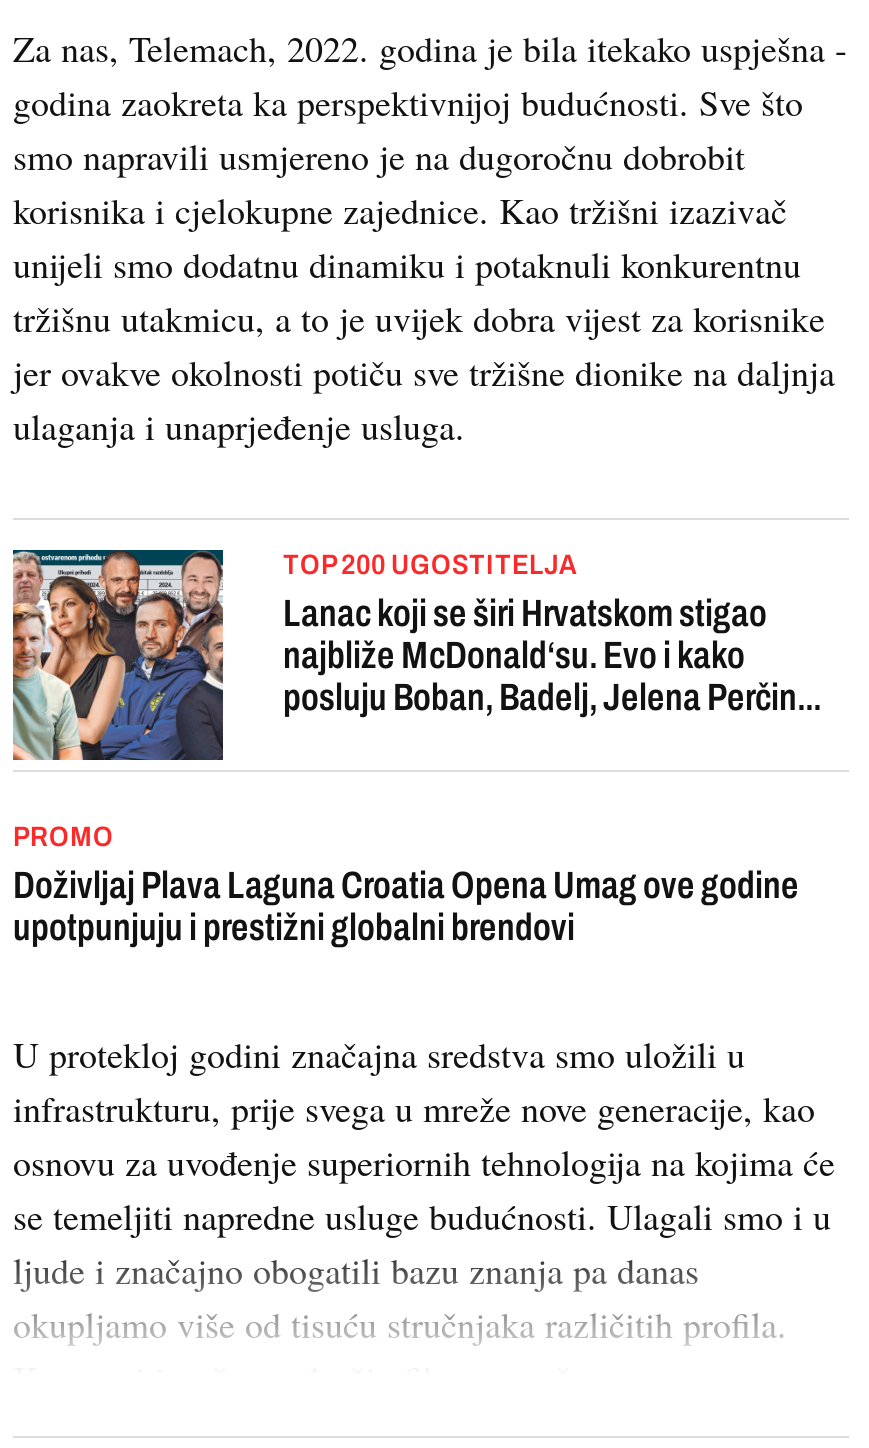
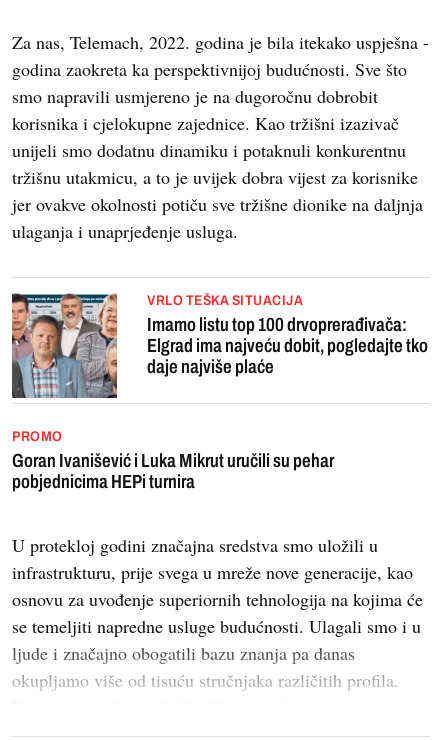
- [image]
- TOP 200 UGOSTITELJA
- Lanac koji se širi Hrvatskom stigao
- najbliže McDonald‘su. Evo i kako
- posluju Boban, Badelj, Jelena Perčin...
+ [image]
+ VRLO TEŠKA SITUACIJA
+ Imamo listu top 100 drvoprerađivača:
+ Elgrad ima najveću dobit, pogledajte tko
+ daje najviše plaće

- Doživljaj Plava Laguna Croatia Opena Umag ove godine
- upotpunjuju i prestižni globalni brendovi
+ Goran Ivanišević i Luka Mikrut uručili su pehar
+ pobjednicima HEPi turnira
